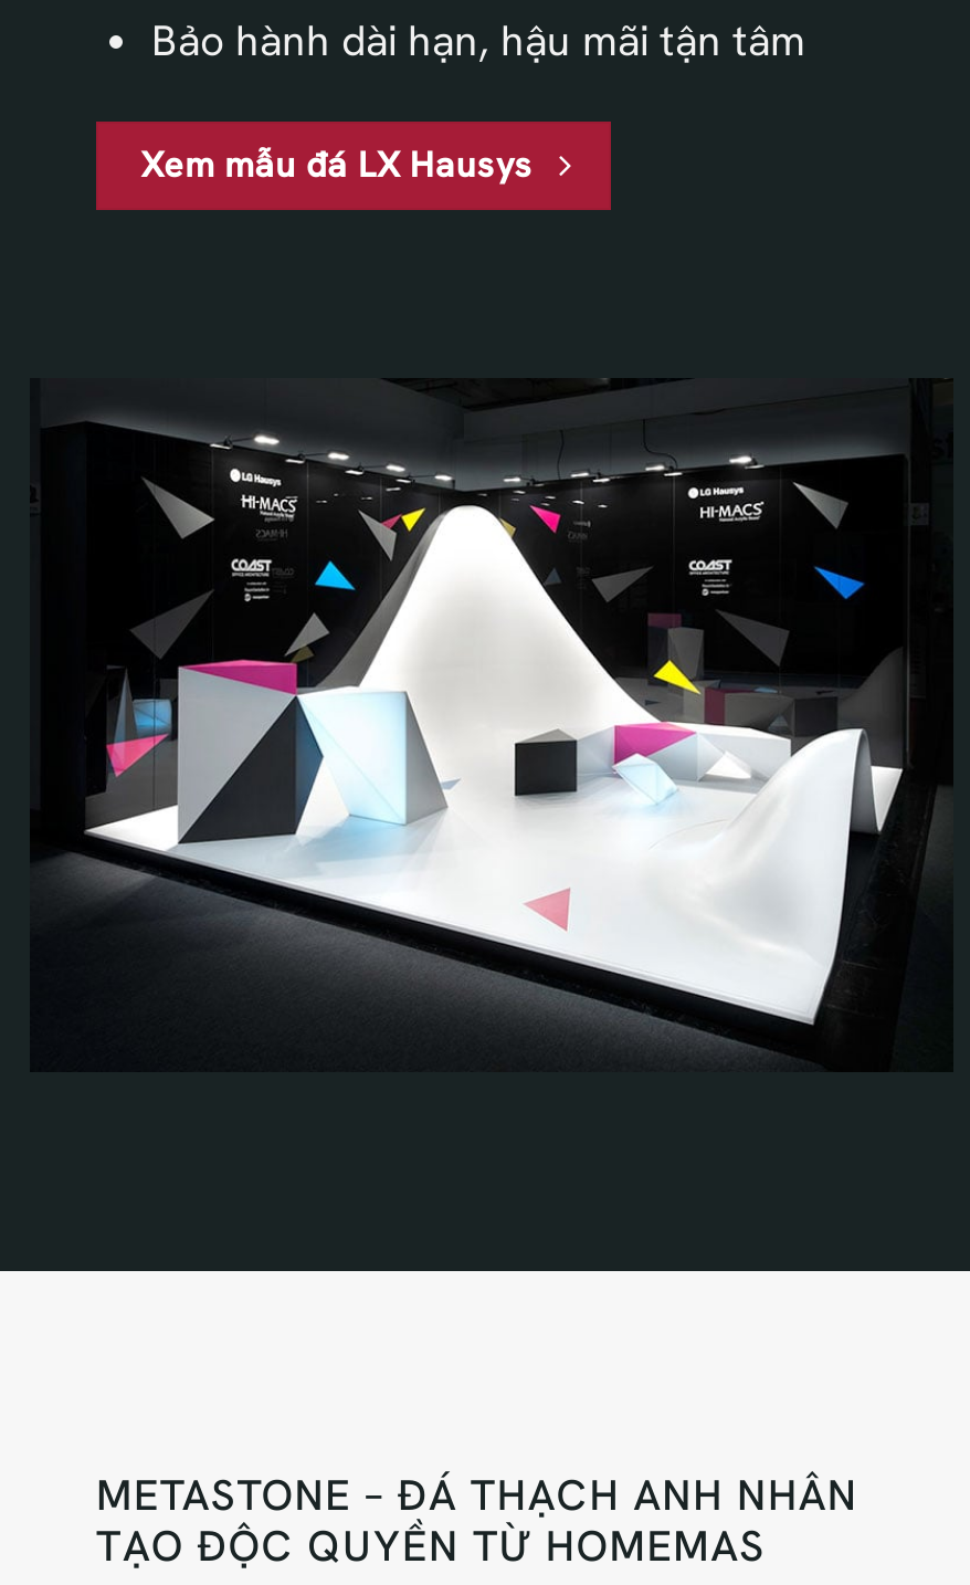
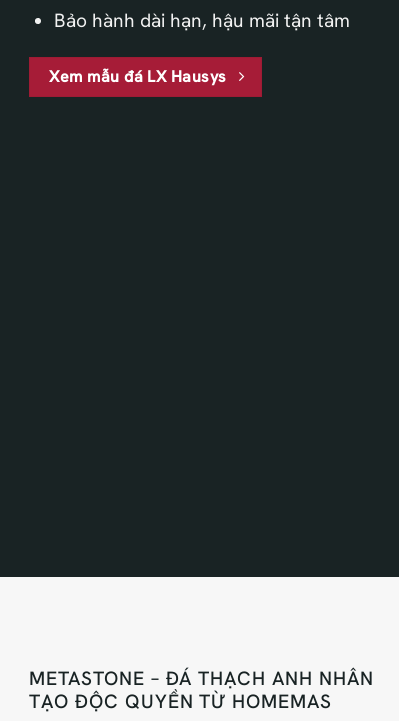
- [image]
